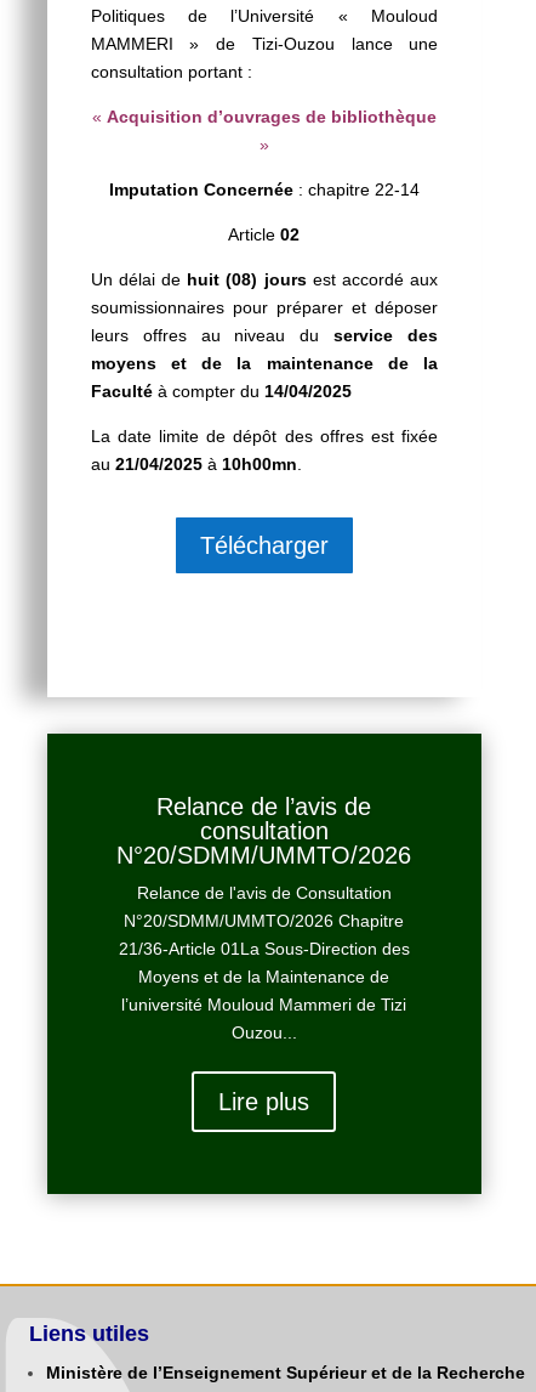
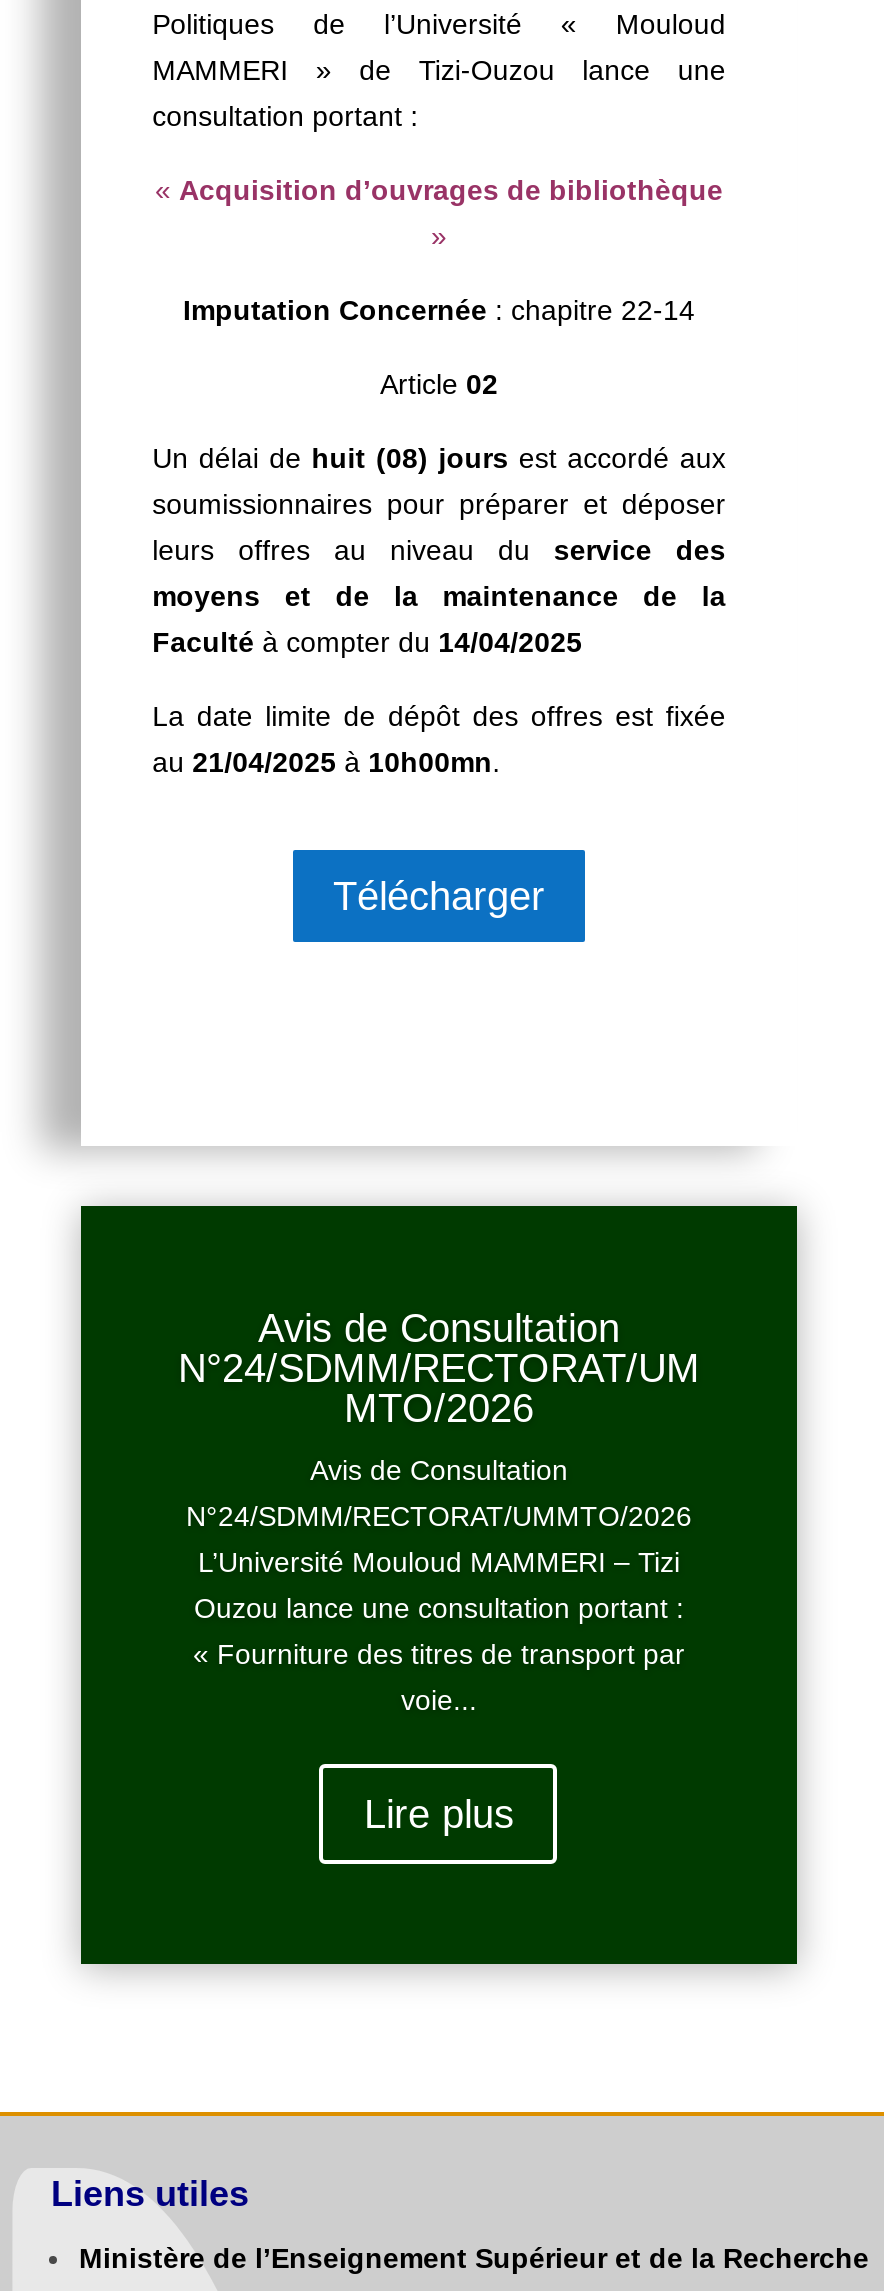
- Relance de l’avis de
- consultation
- N°20/SDMM/UMMTO/2026
+ Avis de Consultation
+ N°24/SDMM/RECTORAT/UM
+ MTO/2026

- Relance de l'avis de Consultation
- N°20/SDMM/UMMTO/2026 Chapitre
- 21/36-Article 01La Sous-Direction des
- Moyens et de la Maintenance de
- l’université Mouloud Mammeri de Tizi
- Ouzou...
+ Avis de Consultation
+ N°24/SDMM/RECTORAT/UMMTO/2026
+ L’Université Mouloud MAMMERI – Tizi
+ Ouzou lance une consultation portant :
+ « Fourniture des titres de transport par
+ voie...
